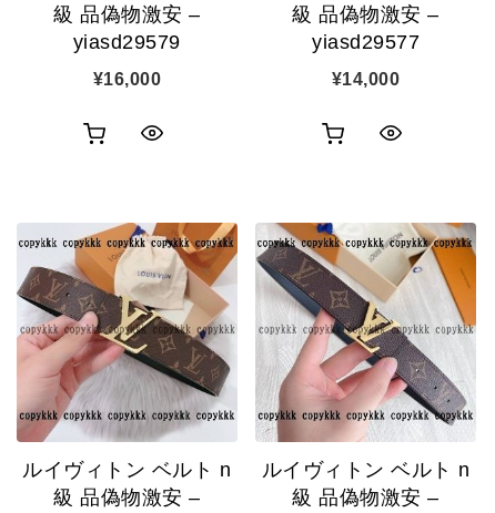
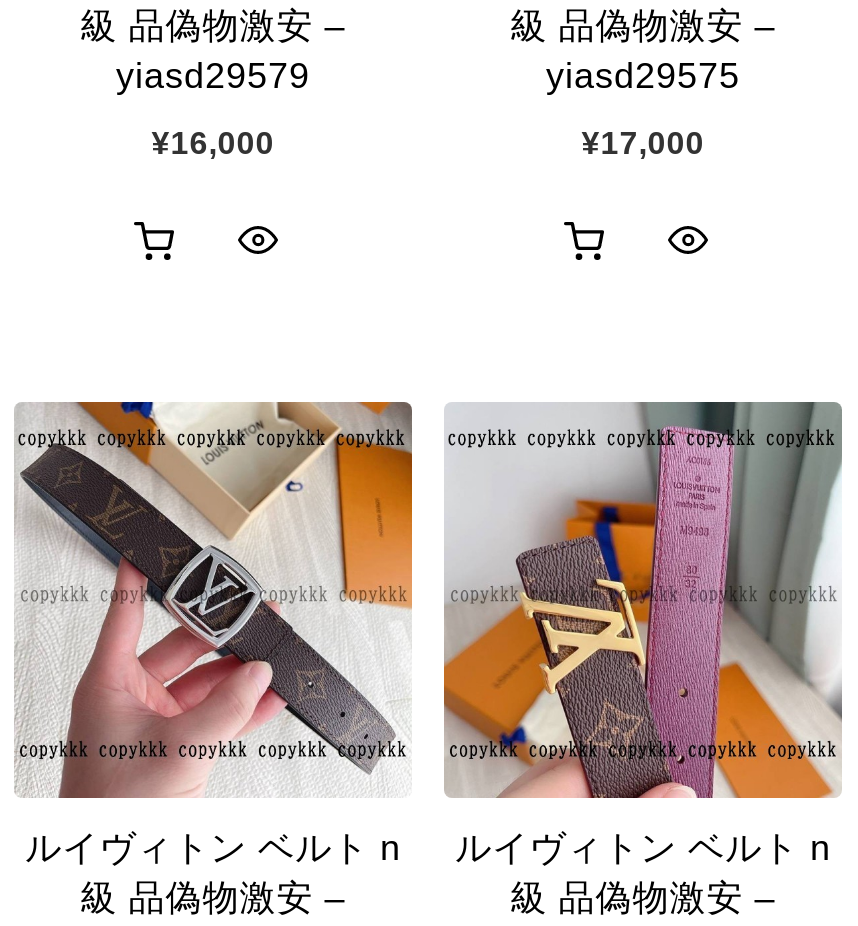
- yiasd29577
+ yiasd29575

- ¥14,000
+ ¥17,000

- [image]
+ [image]

- [image]
+ [image]
